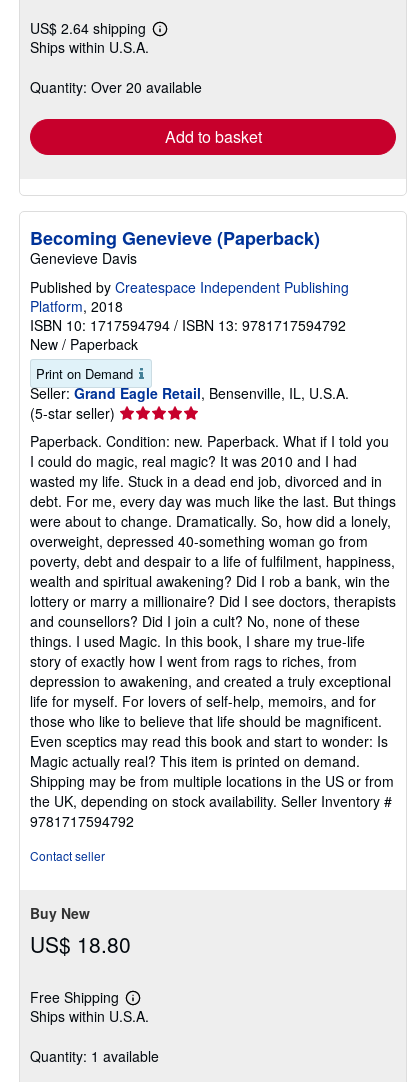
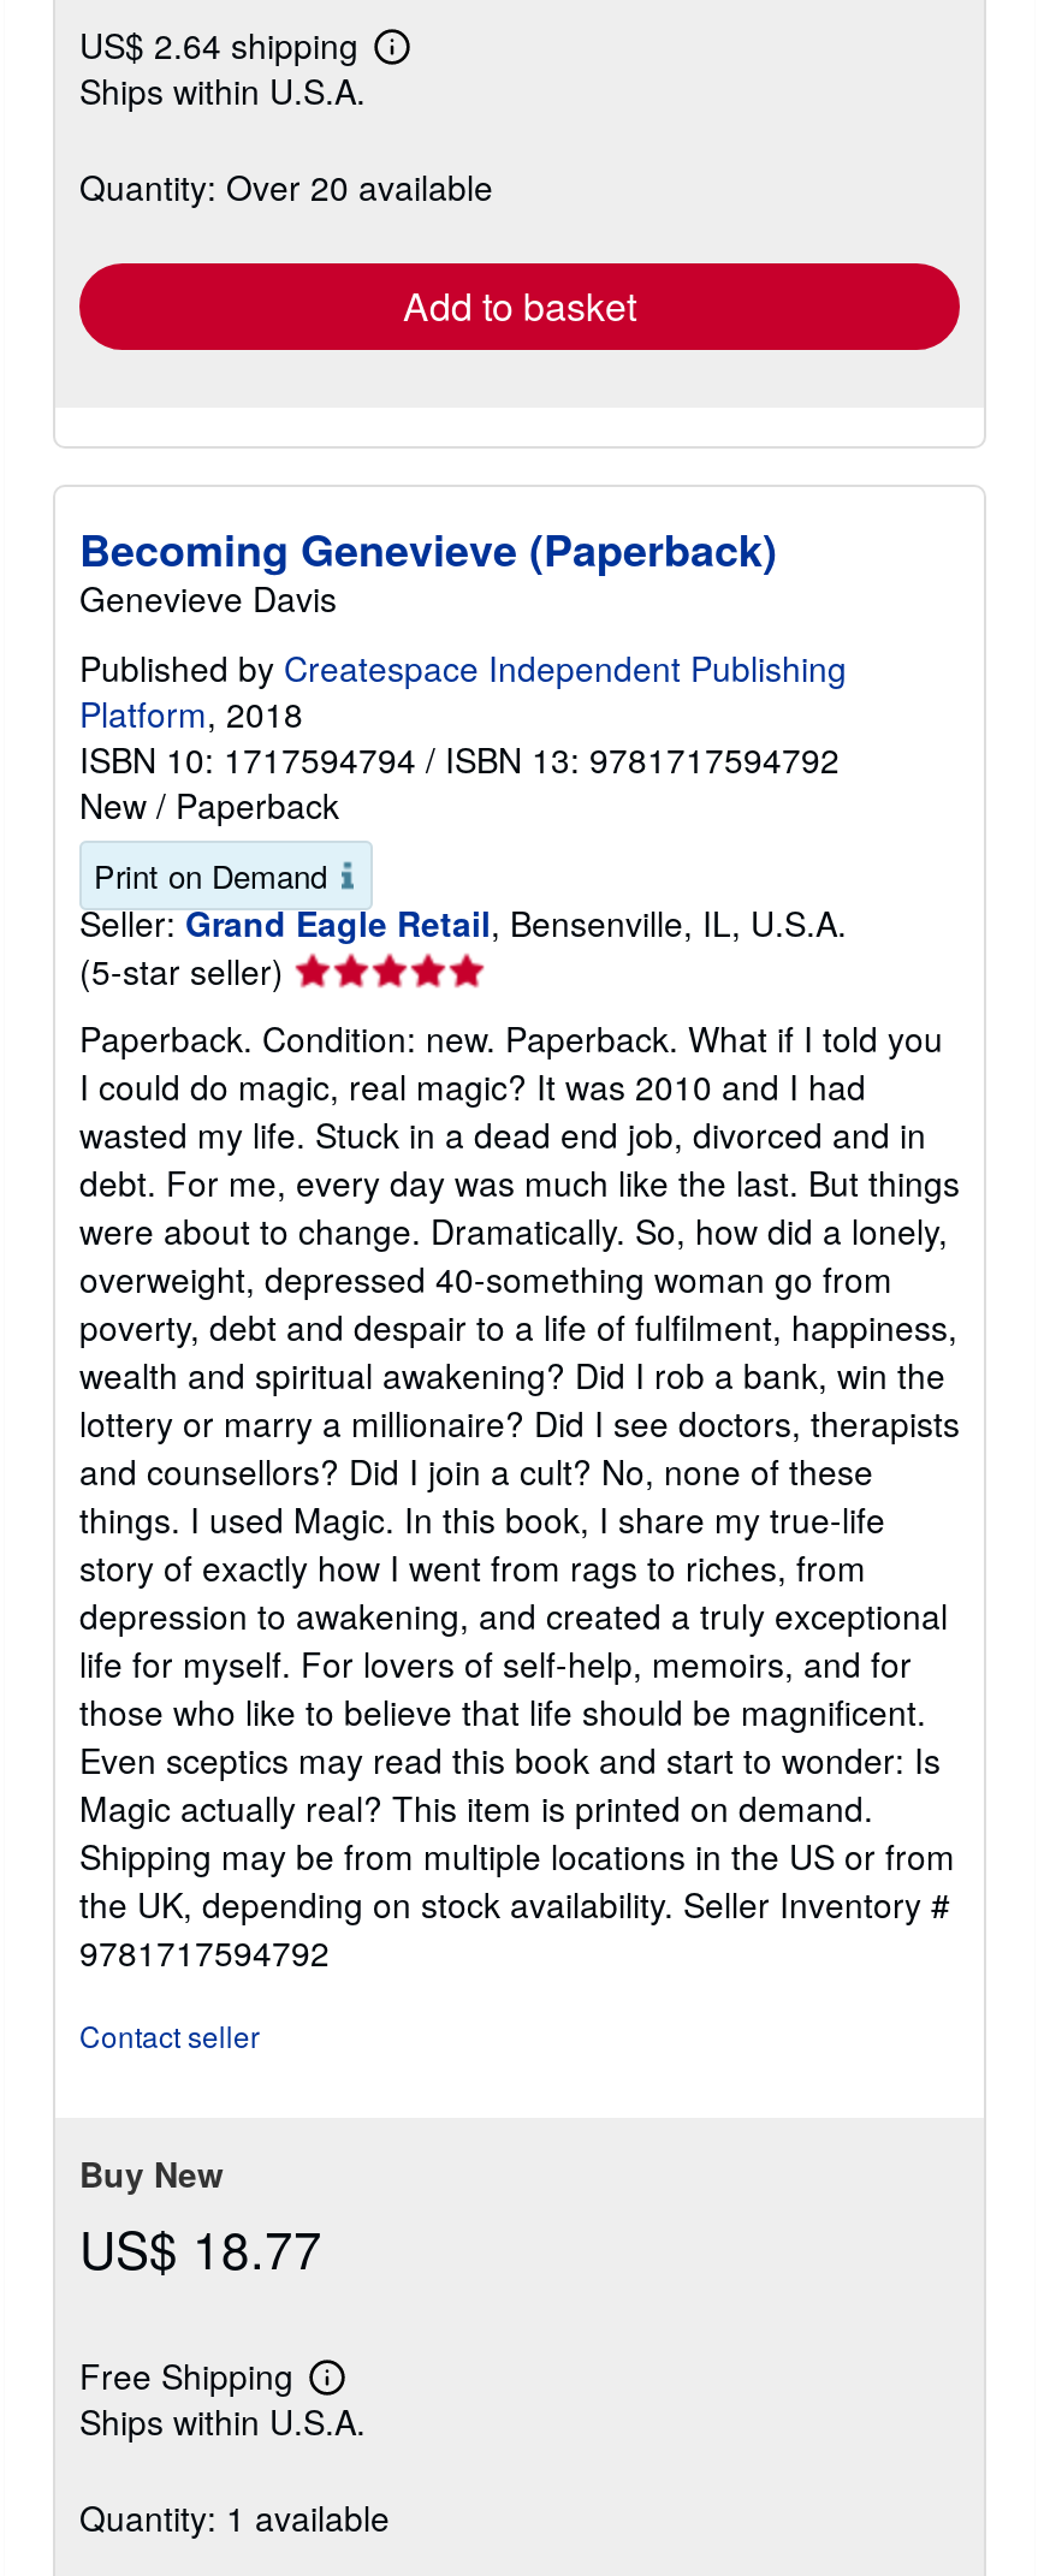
- US$ 18.80
+ US$ 18.77
